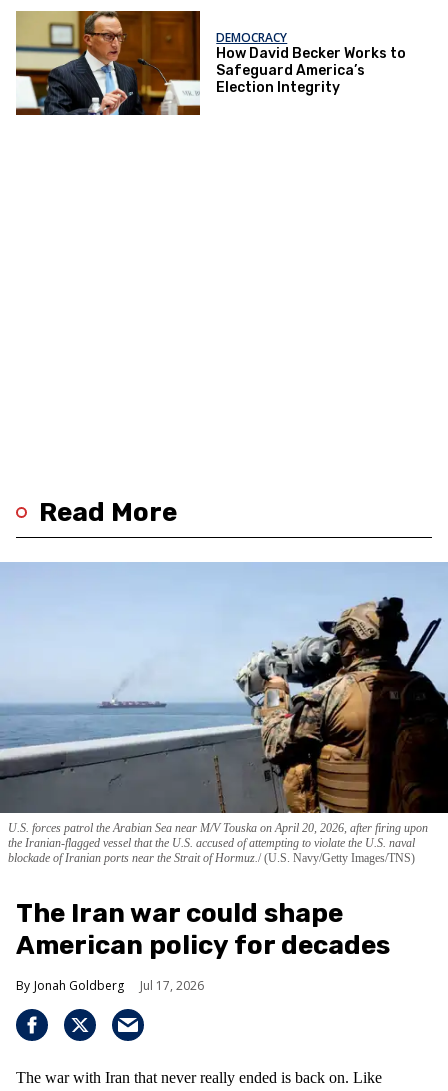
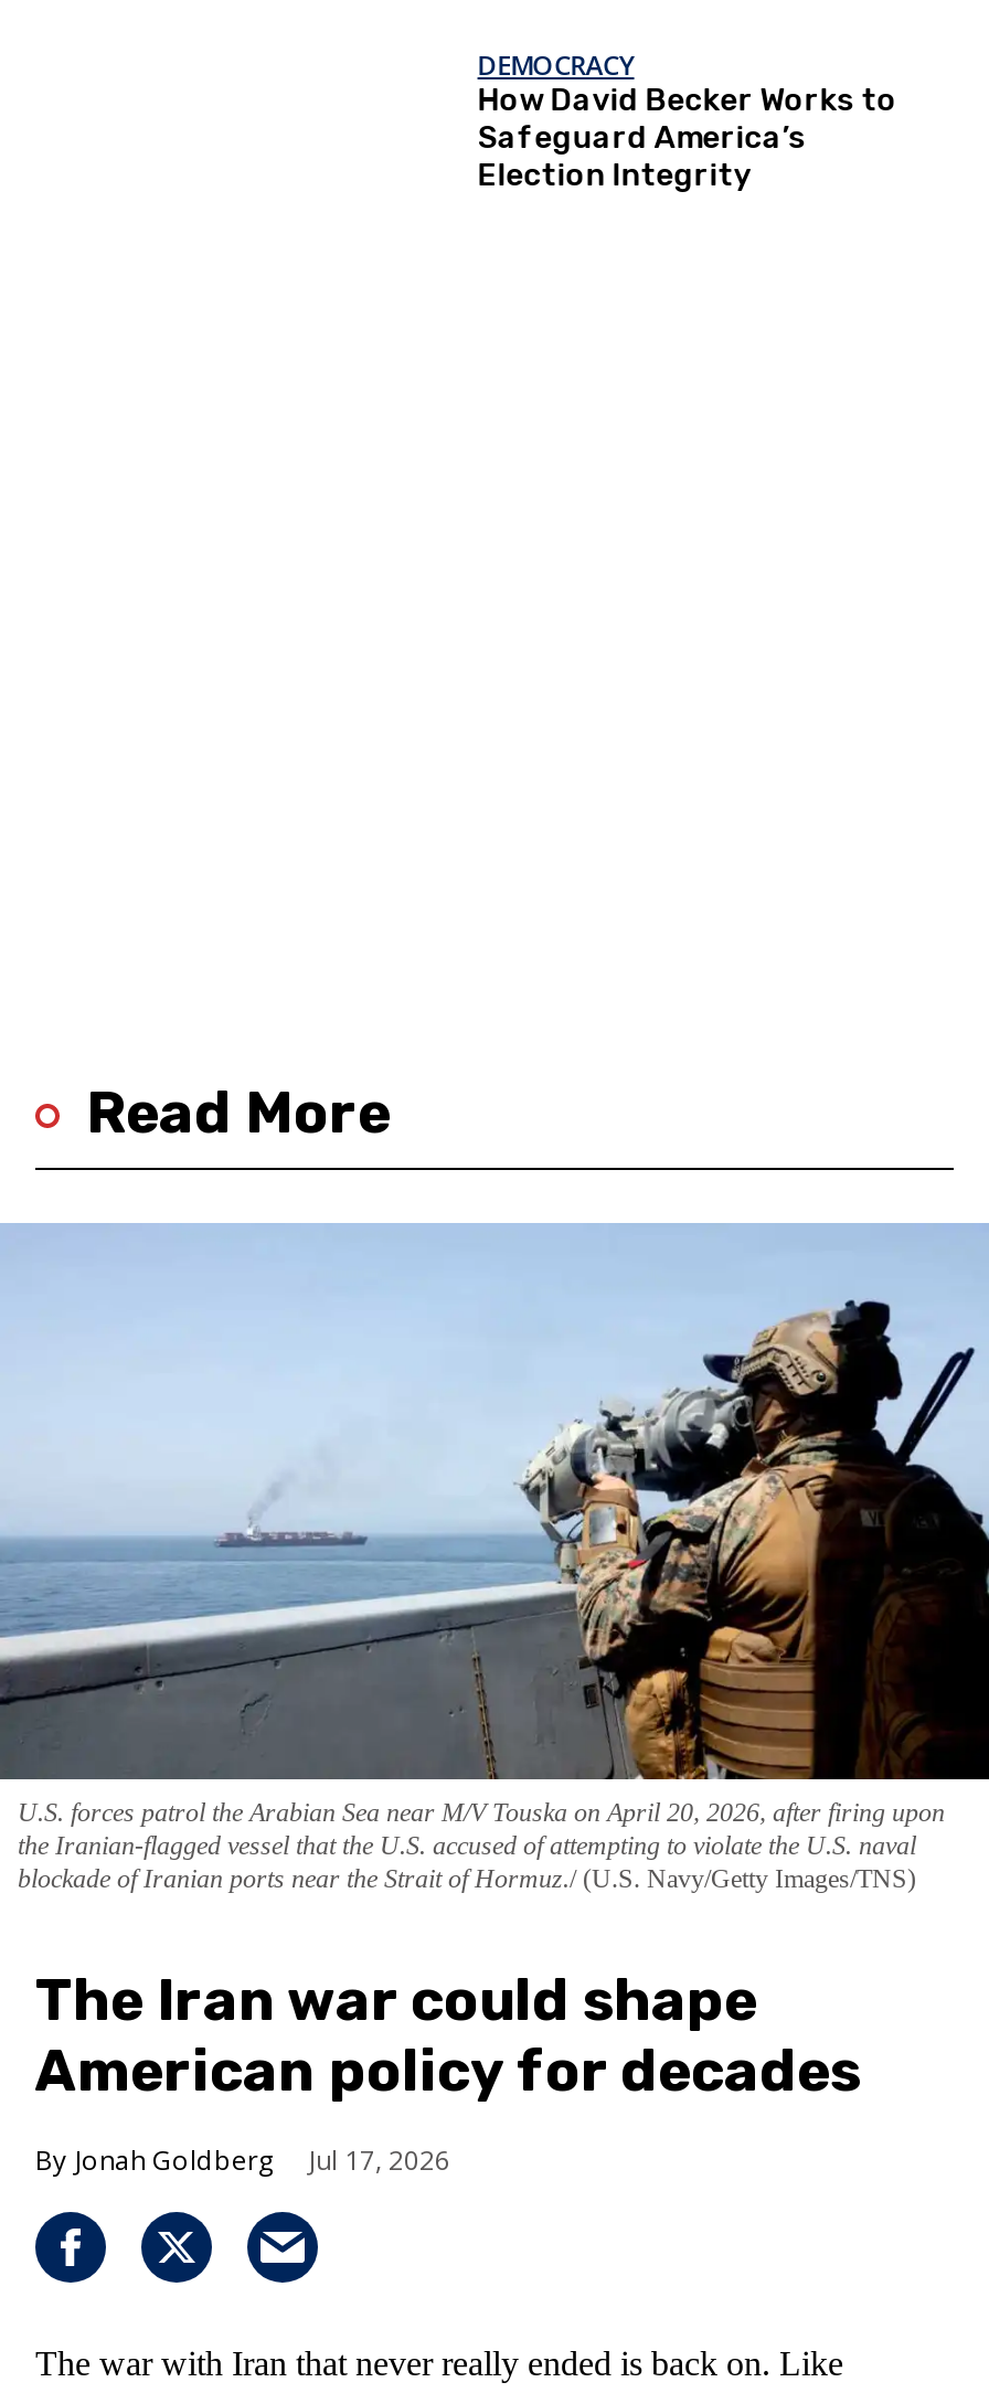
- [image]
